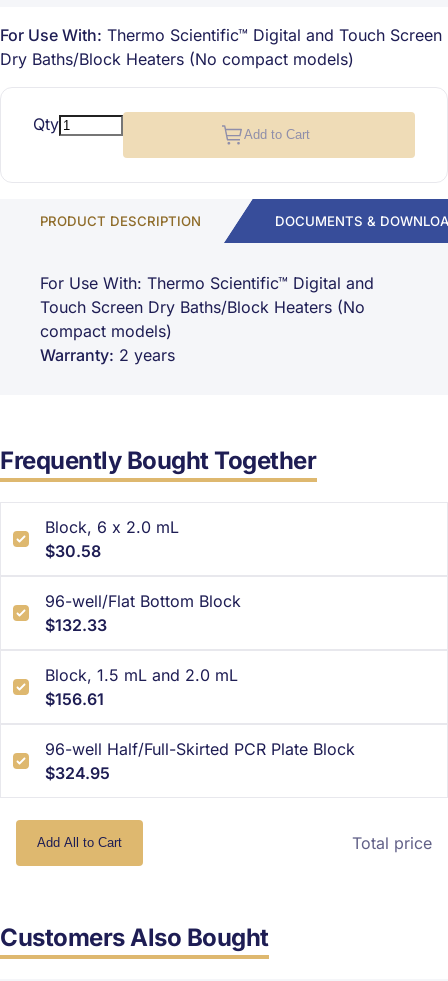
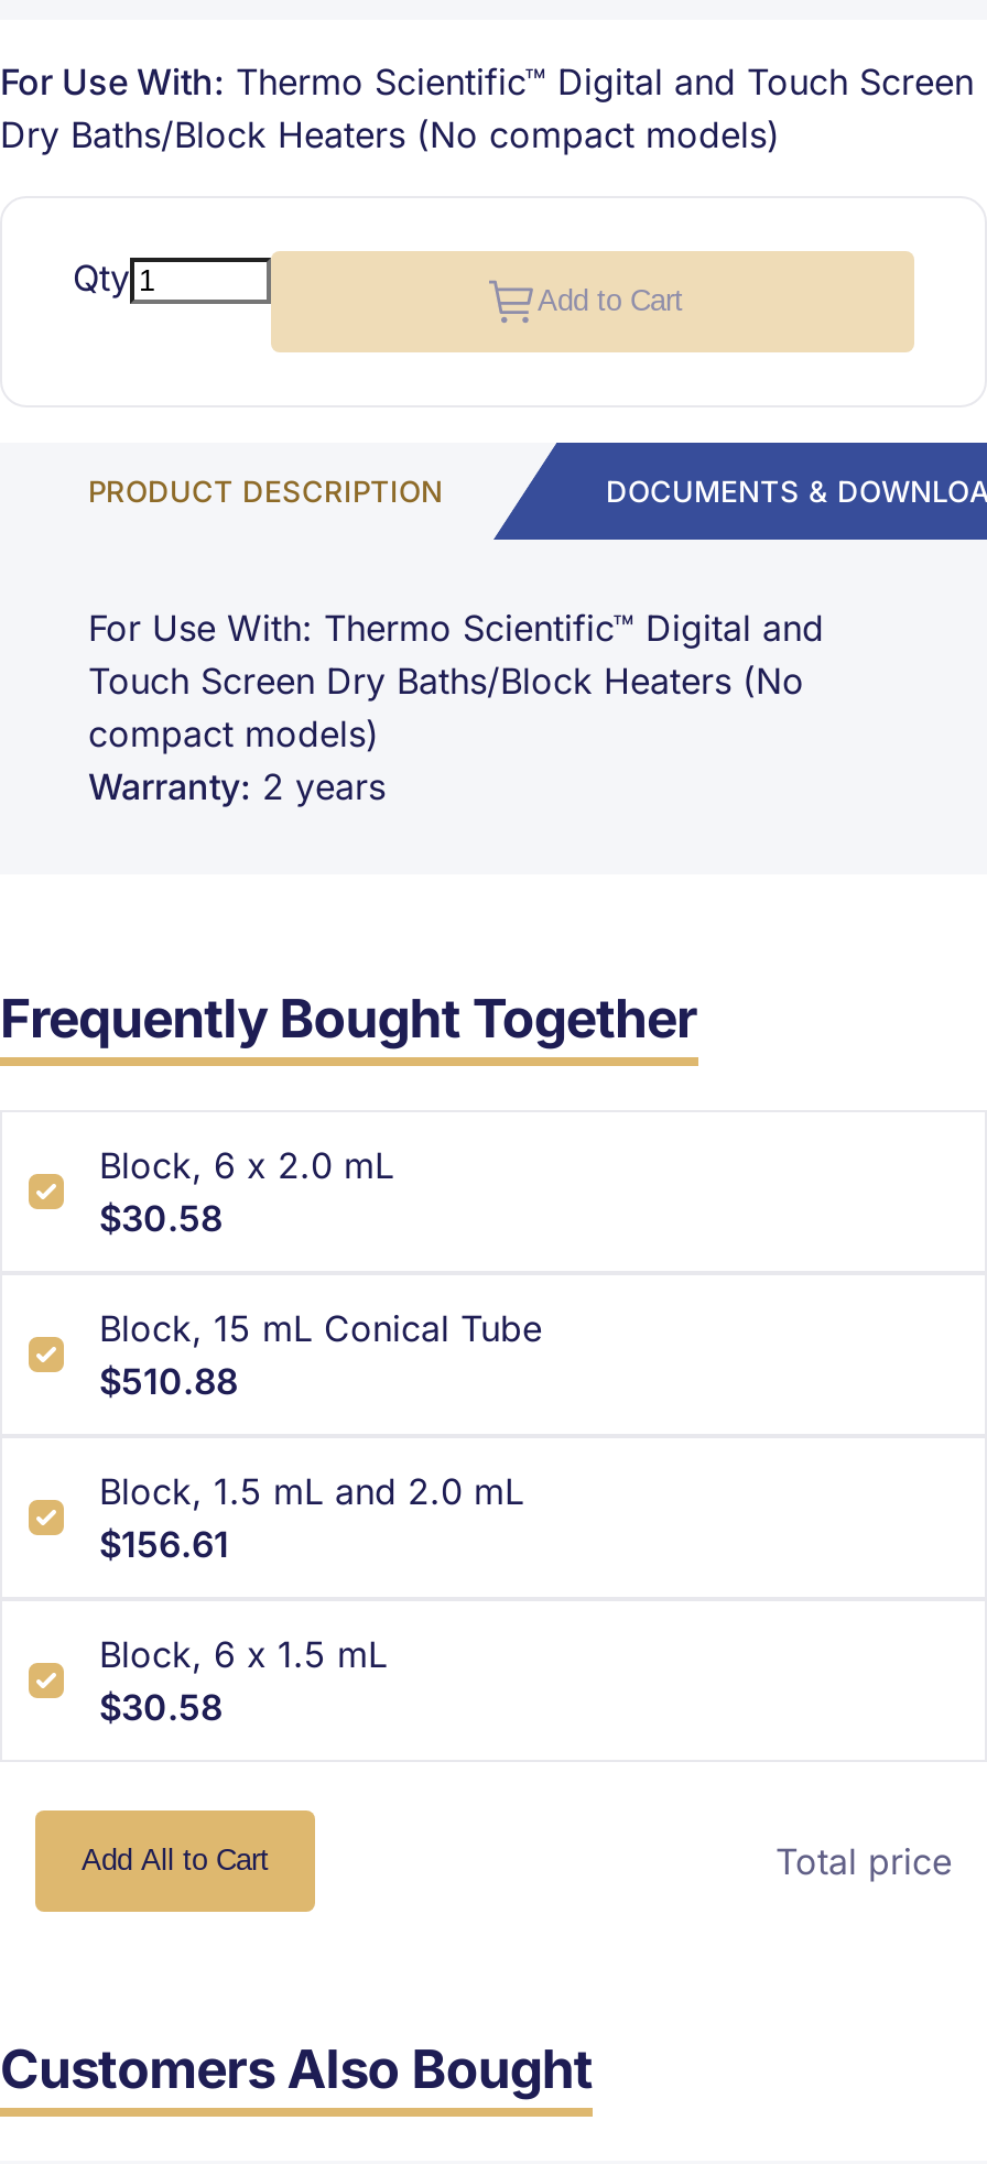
- 96-well/Flat Bottom Block
- $132.33
+ Block, 15 mL Conical Tube
+ $510.88

- 96-well Half/Full-Skirted PCR Plate Block
- $324.95
+ Block, 6 x 1.5 mL
+ $30.58
